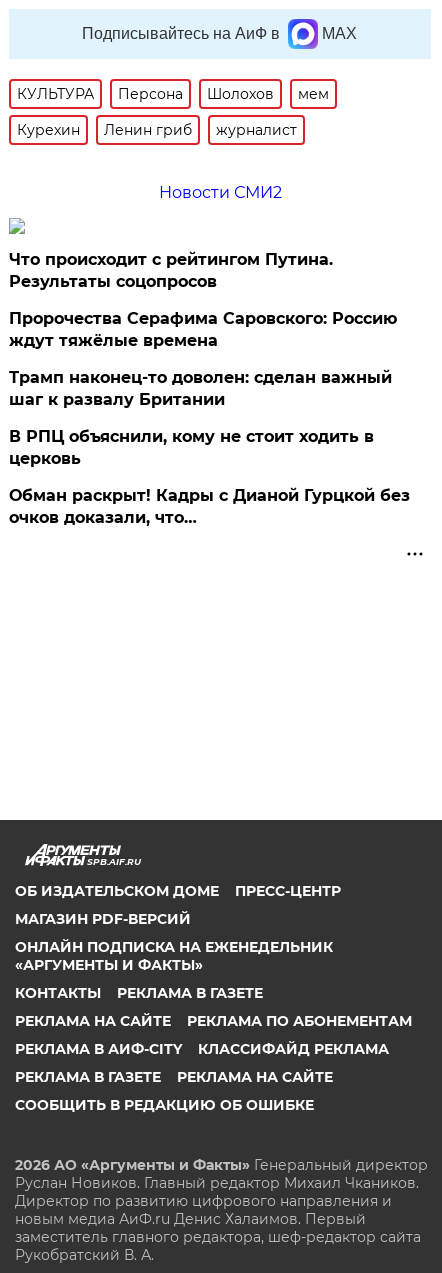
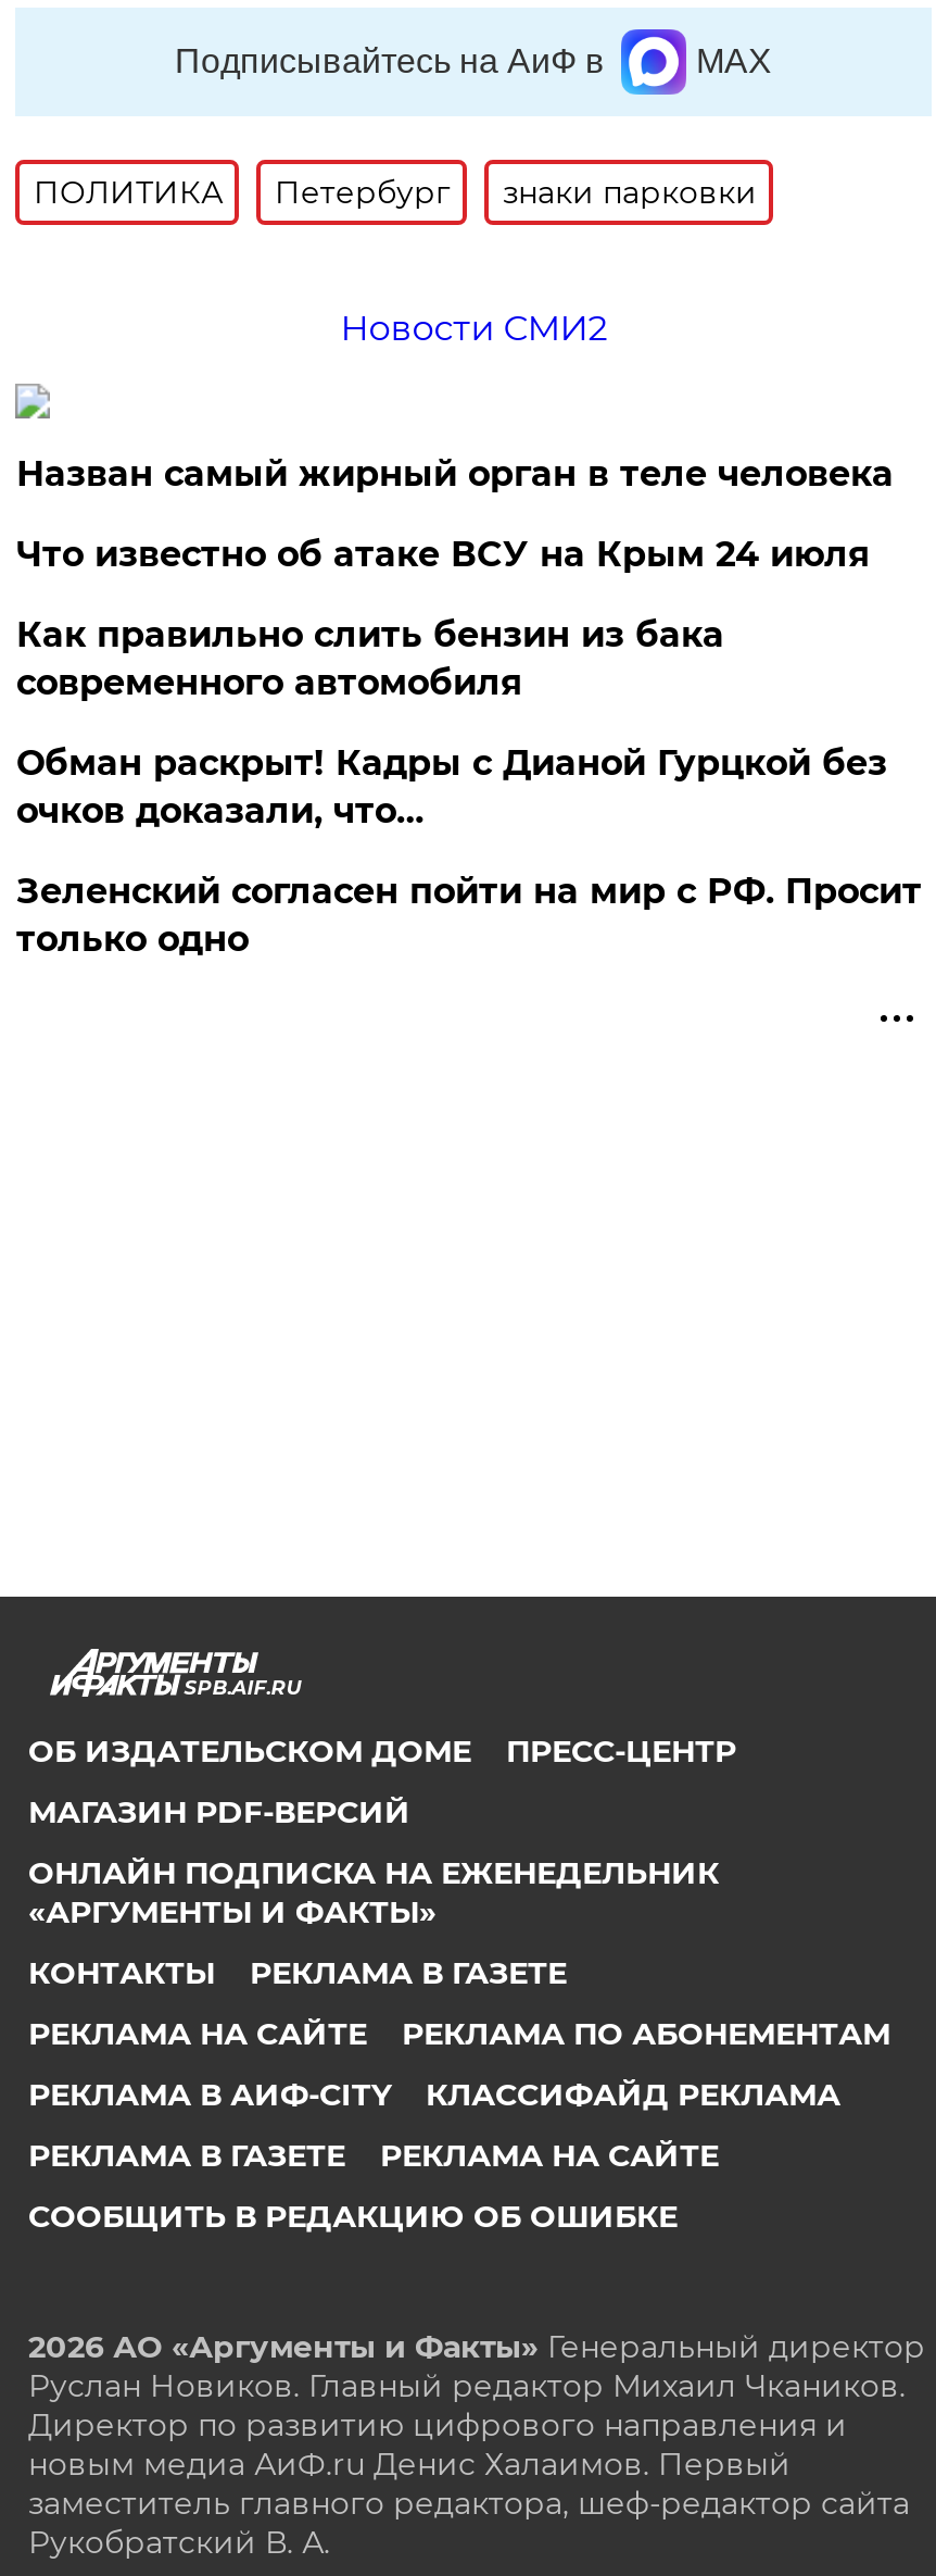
- КУЛЬТУРА
- Персона
- Шолохов
- мем
- Курехин
- Ленин гриб
- журналист
+ ПОЛИТИКА
+ Петербург
+ знаки парковки

- Что происходит с рейтингом Путина.
- Результаты соцопросов
- Пророчества Серафима Саровского: Россию
- ждут тяжёлые времена
- Трамп наконец-то доволен: сделан важный
- шаг к развалу Британии
- В РПЦ объяснили, кому не стоит ходить в
- церковь
+ Назван самый жирный орган в теле человека
+ Что известно об атаке ВСУ на Крым 24 июля
+ Как правильно слить бензин из бака
+ современного автомобиля

moved up: Обман раскрыт! Кадры с Дианой Гурцкой без | очков доказали, что…

+ Зеленский согласен пойти на мир с РФ. Просит
+ только одно
